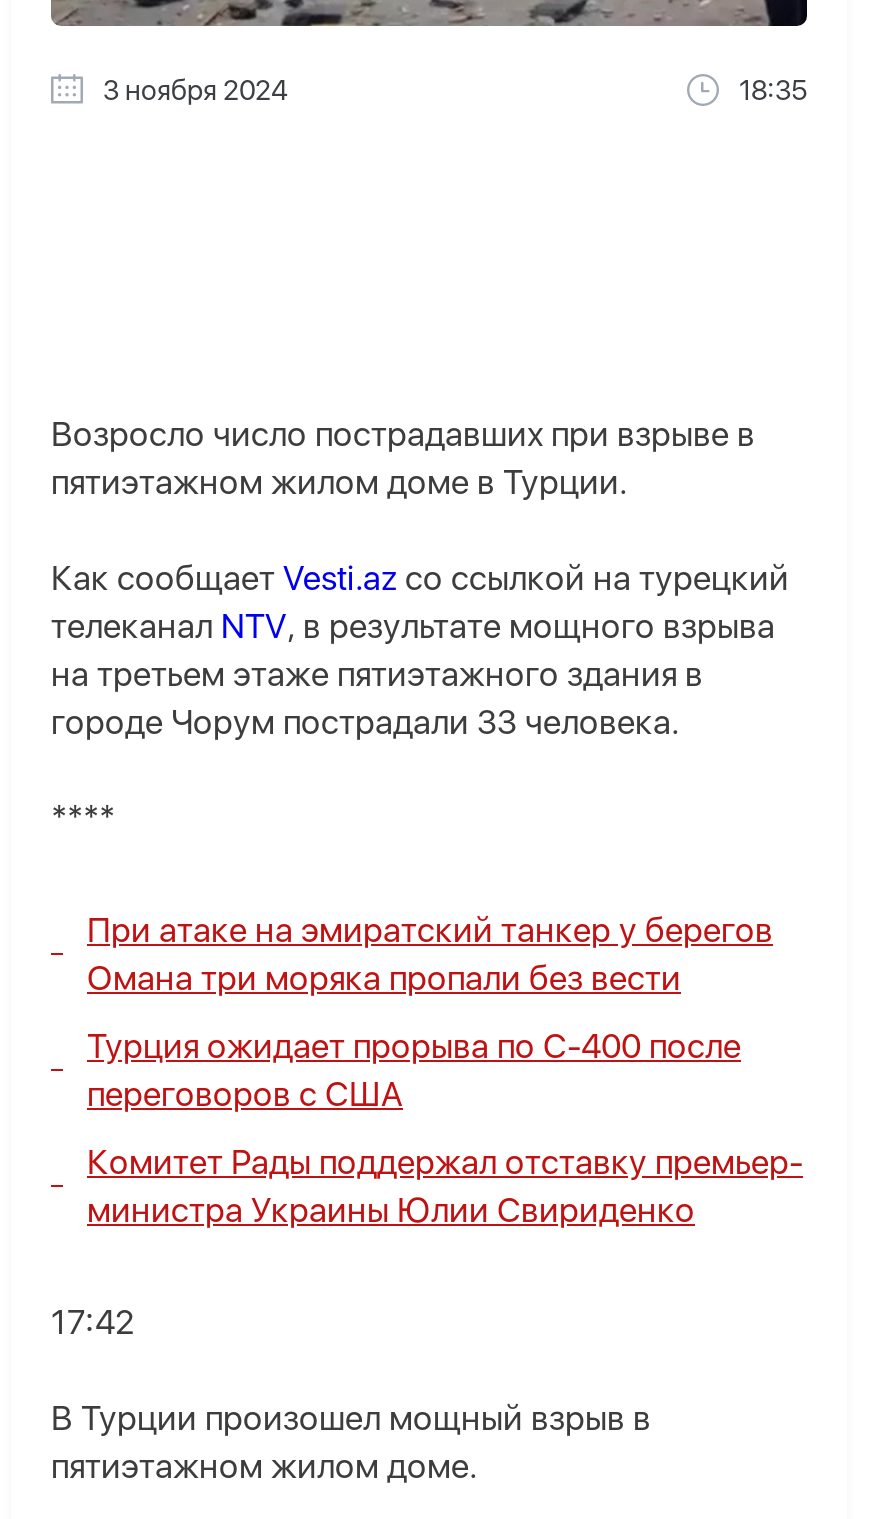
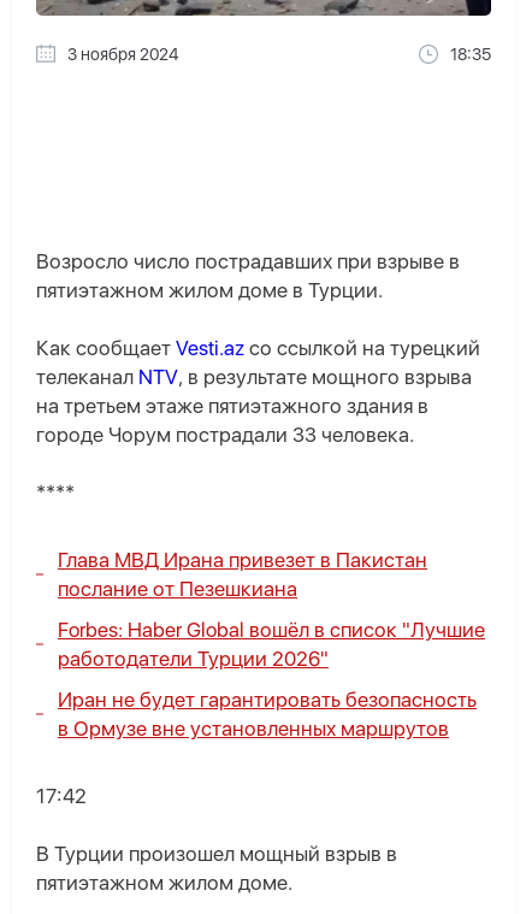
- При атаке на эмиратский танкер у берегов
- Омана три моряка пропали без вести
+ Глава МВД Ирана привезет в Пакистан
+ послание от Пезешкиана

- Турция ожидает прорыва по С-400 после
- переговоров с США
+ Forbes: Haber Global вошёл в список "Лучшие
+ работодатели Турции 2026"

- Комитет Рады поддержал отставку премьер-
- министра Украины Юлии Свириденко
+ Иран не будет гарантировать безопасность
+ в Ормузе вне установленных маршрутов
